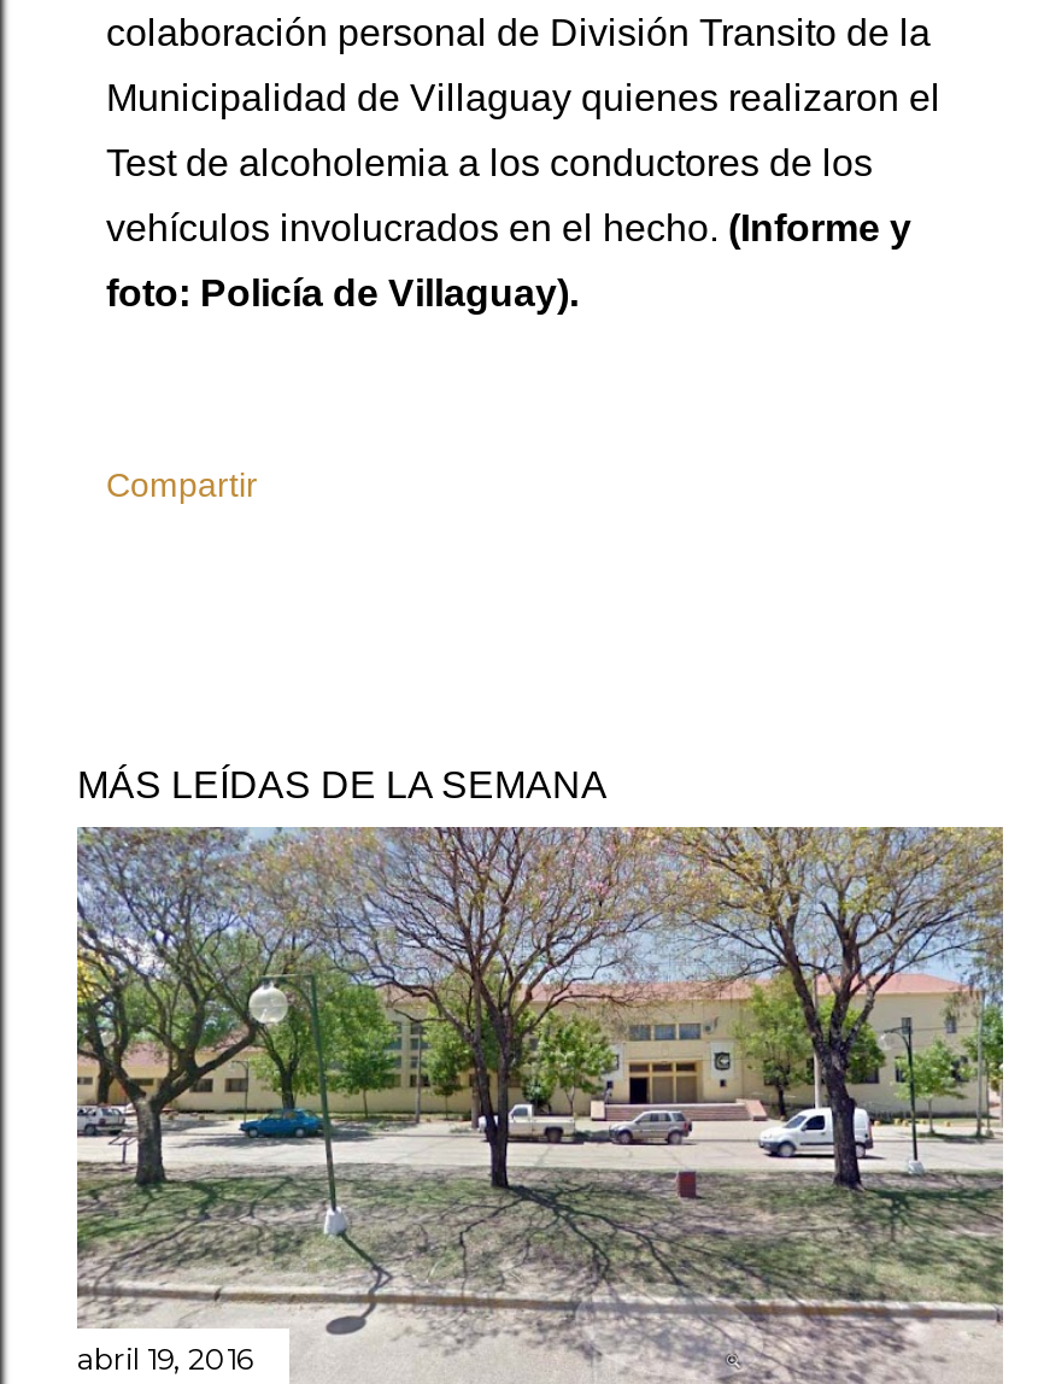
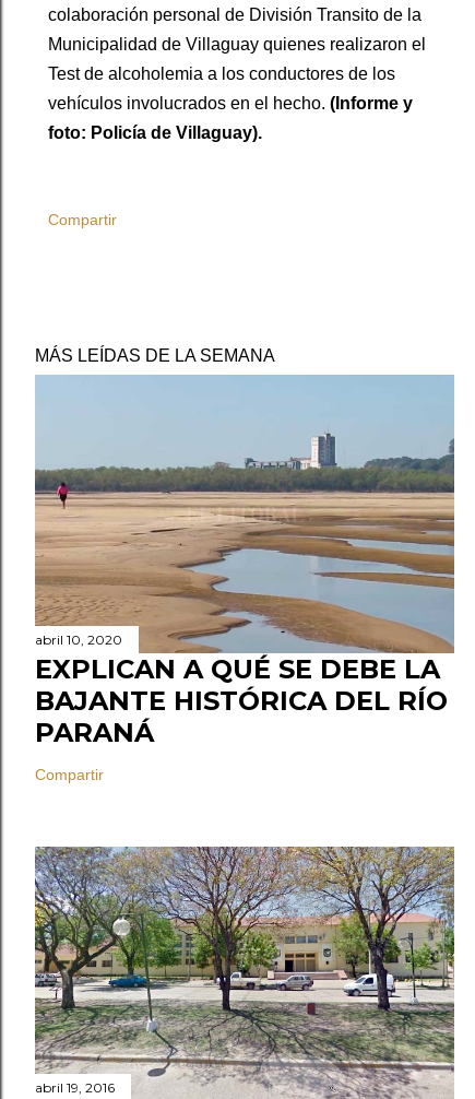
+ [image]
+ abril 10, 2020
+ EXPLICAN A QUÉ SE DEBE LA
+ BAJANTE HISTÓRICA DEL RÍO
+ PARANÁ
+ Compartir
